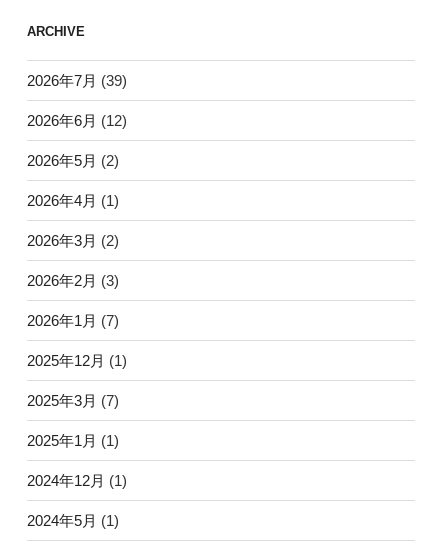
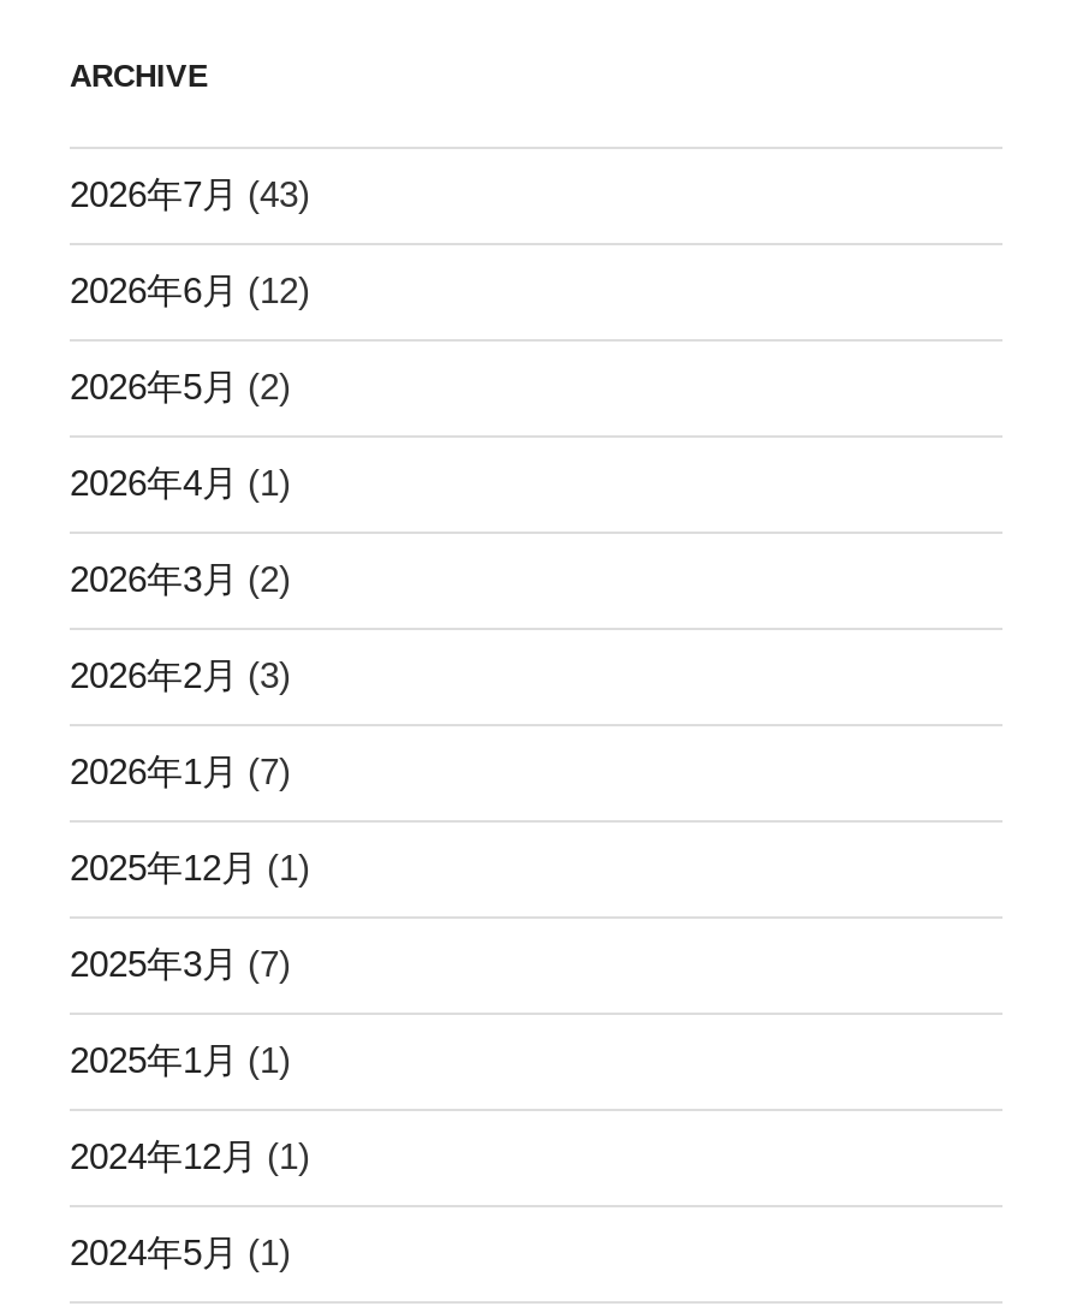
- 2026年7月(39)
+ 2026年7月(43)
